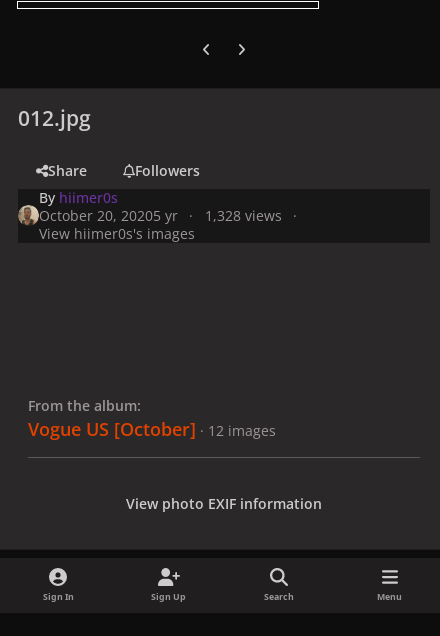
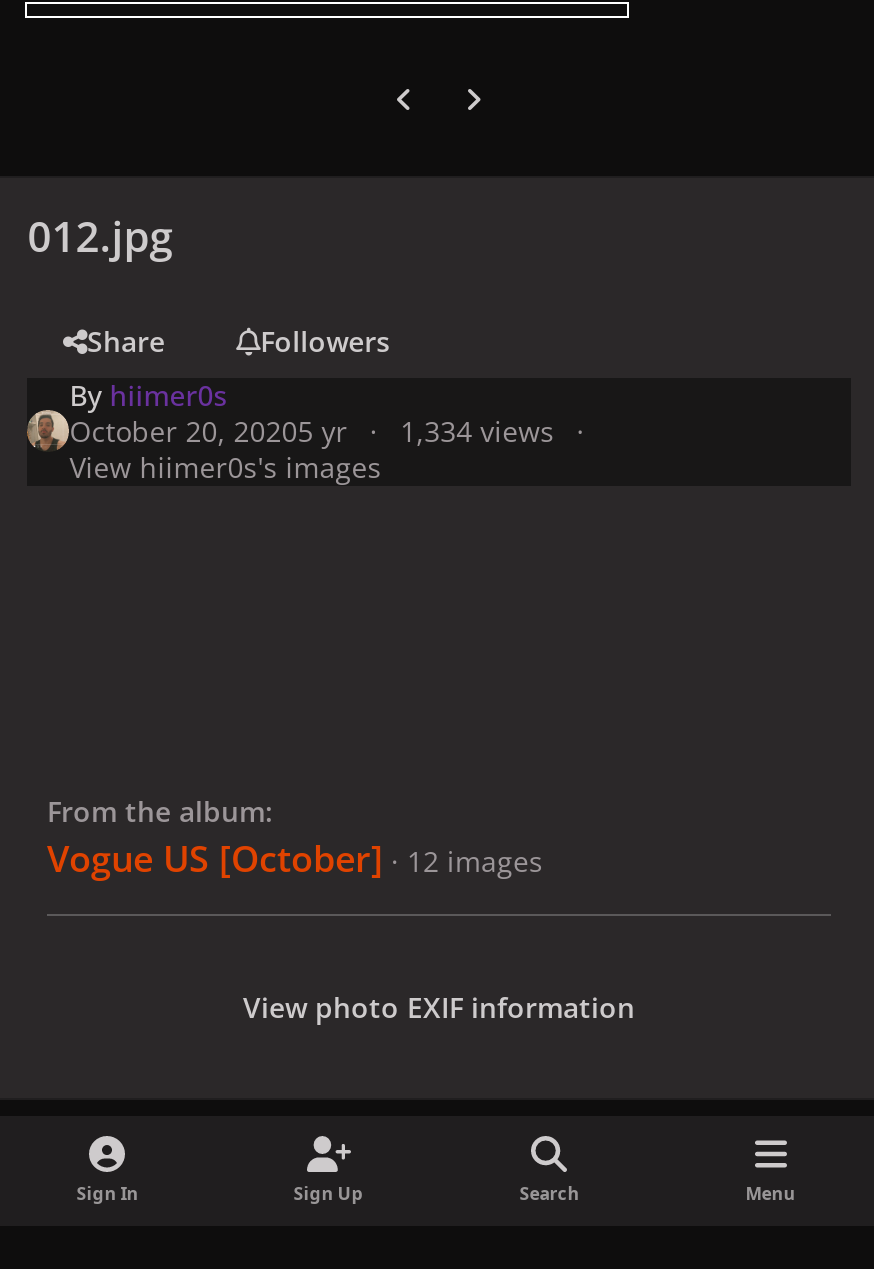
- October 20, 20205 yr 1,328 views
+ October 20, 20205 yr 1,334 views
